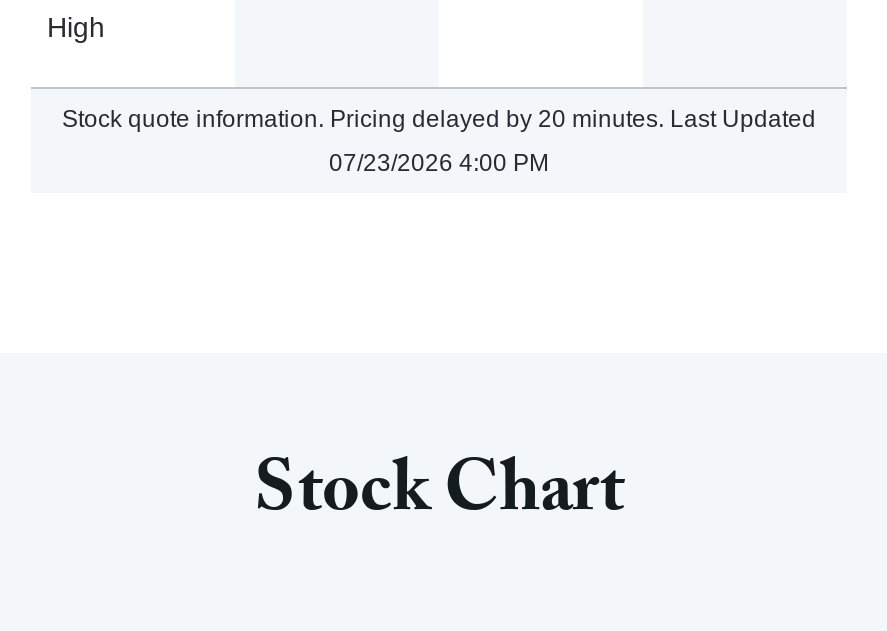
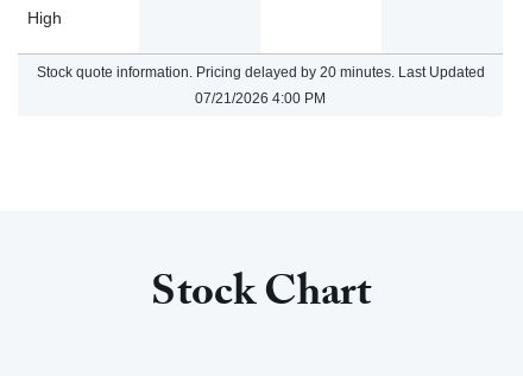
- 07/23/2026 4:00 PM
+ 07/21/2026 4:00 PM
